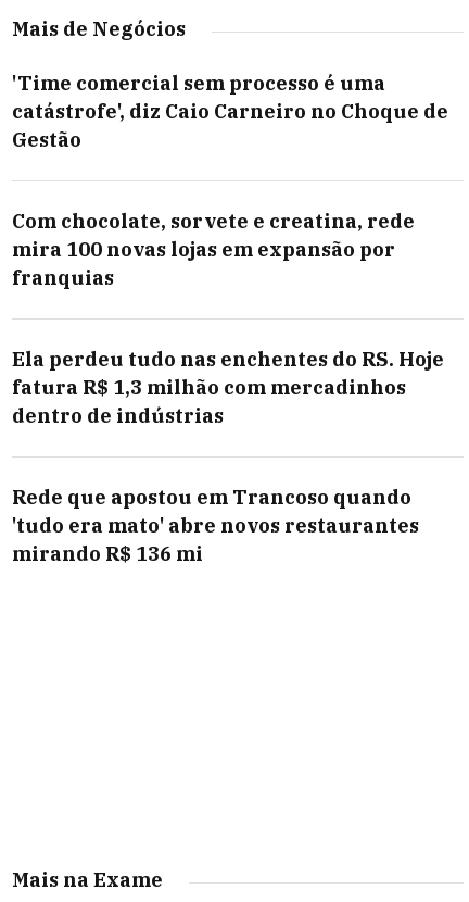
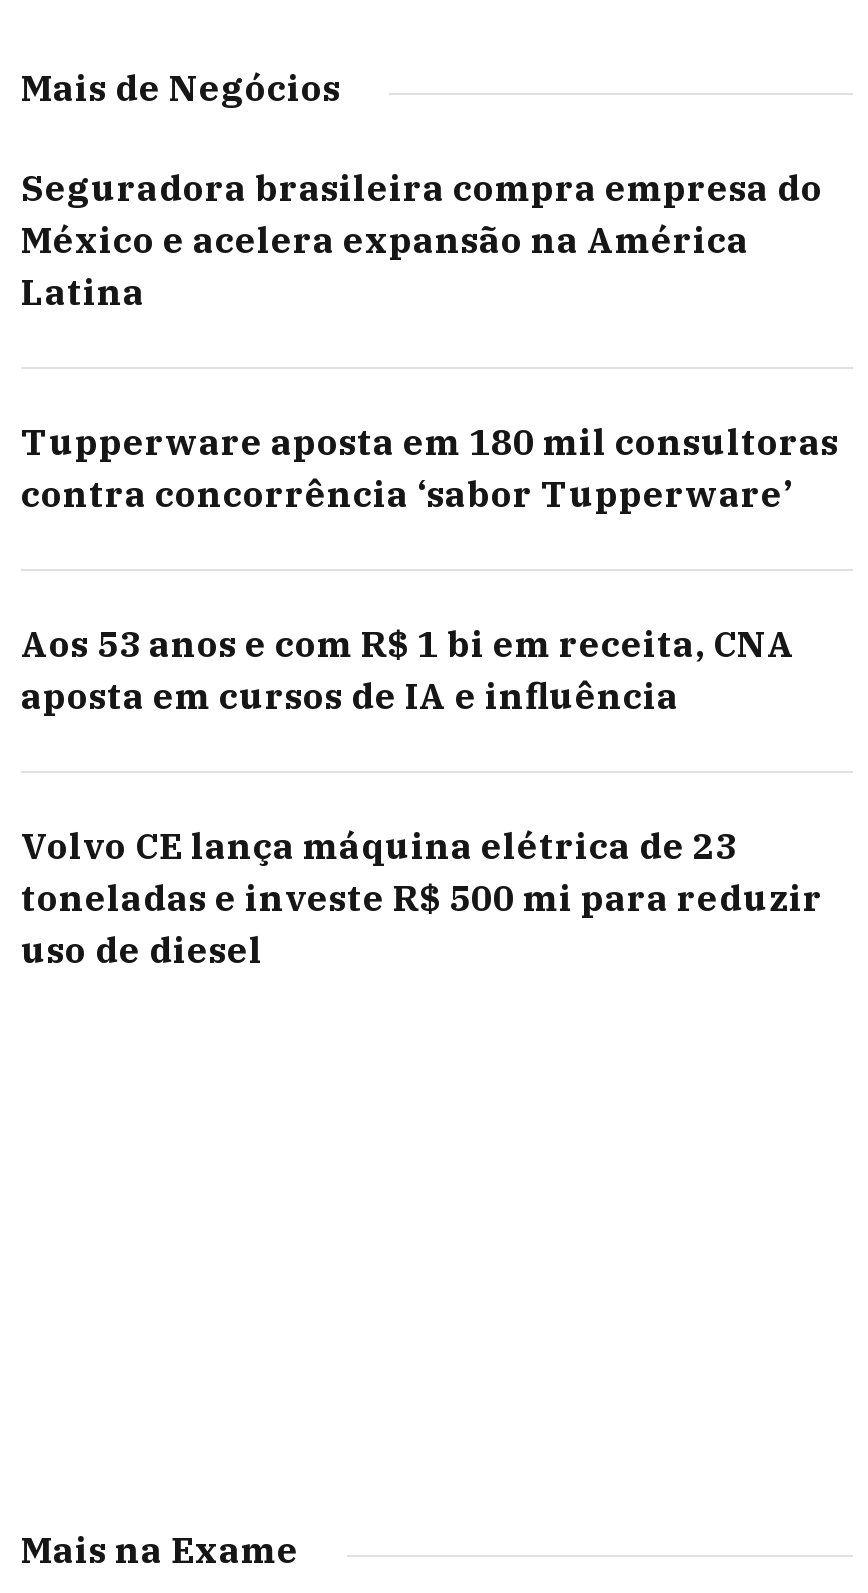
- 'Time comercial sem processo é uma
- catástrofe', diz Caio Carneiro no Choque de
- Gestão
+ Seguradora brasileira compra empresa do
+ México e acelera expansão na América
+ Latina

- Com chocolate, sorvete e creatina, rede
- mira 100 novas lojas em expansão por
- franquias
+ Tupperware aposta em 180 mil consultoras
+ contra concorrência ‘sabor Tupperware’

- Ela perdeu tudo nas enchentes do RS. Hoje
- fatura R$ 1,3 milhão com mercadinhos
- dentro de indústrias
+ Aos 53 anos e com R$ 1 bi em receita, CNA
+ aposta em cursos de IA e influência

- Rede que apostou em Trancoso quando
- 'tudo era mato' abre novos restaurantes
- mirando R$ 136 mi
+ Volvo CE lança máquina elétrica de 23
+ toneladas e investe R$ 500 mi para reduzir
+ uso de diesel
